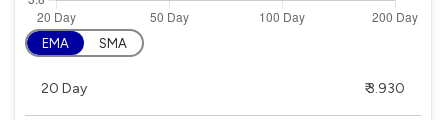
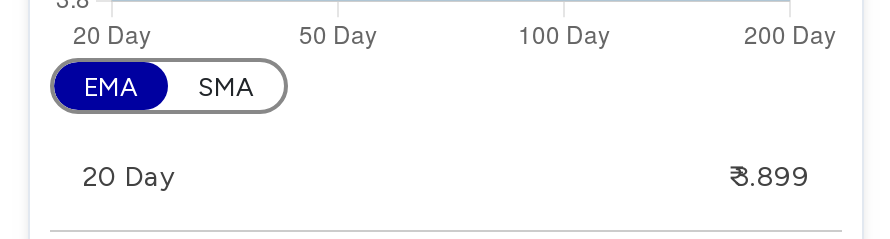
- ₹ 3.930
+ ₹ 3.899
